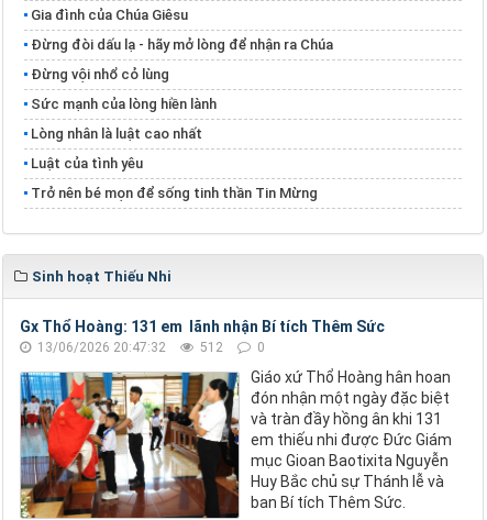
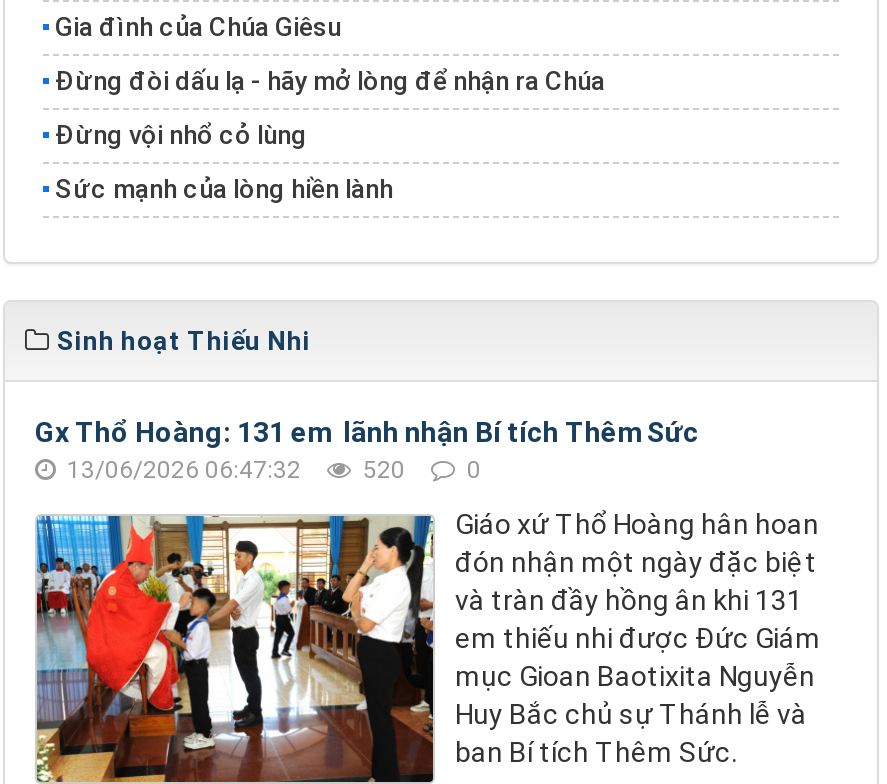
- Lòng nhân là luật cao nhất
- Luật của tình yêu
- Trở nên bé mọn để sống tinh thần Tin Mừng

- 13/06/2026 20:47:32
+ 13/06/2026 06:47:32

- 512
+ 520
